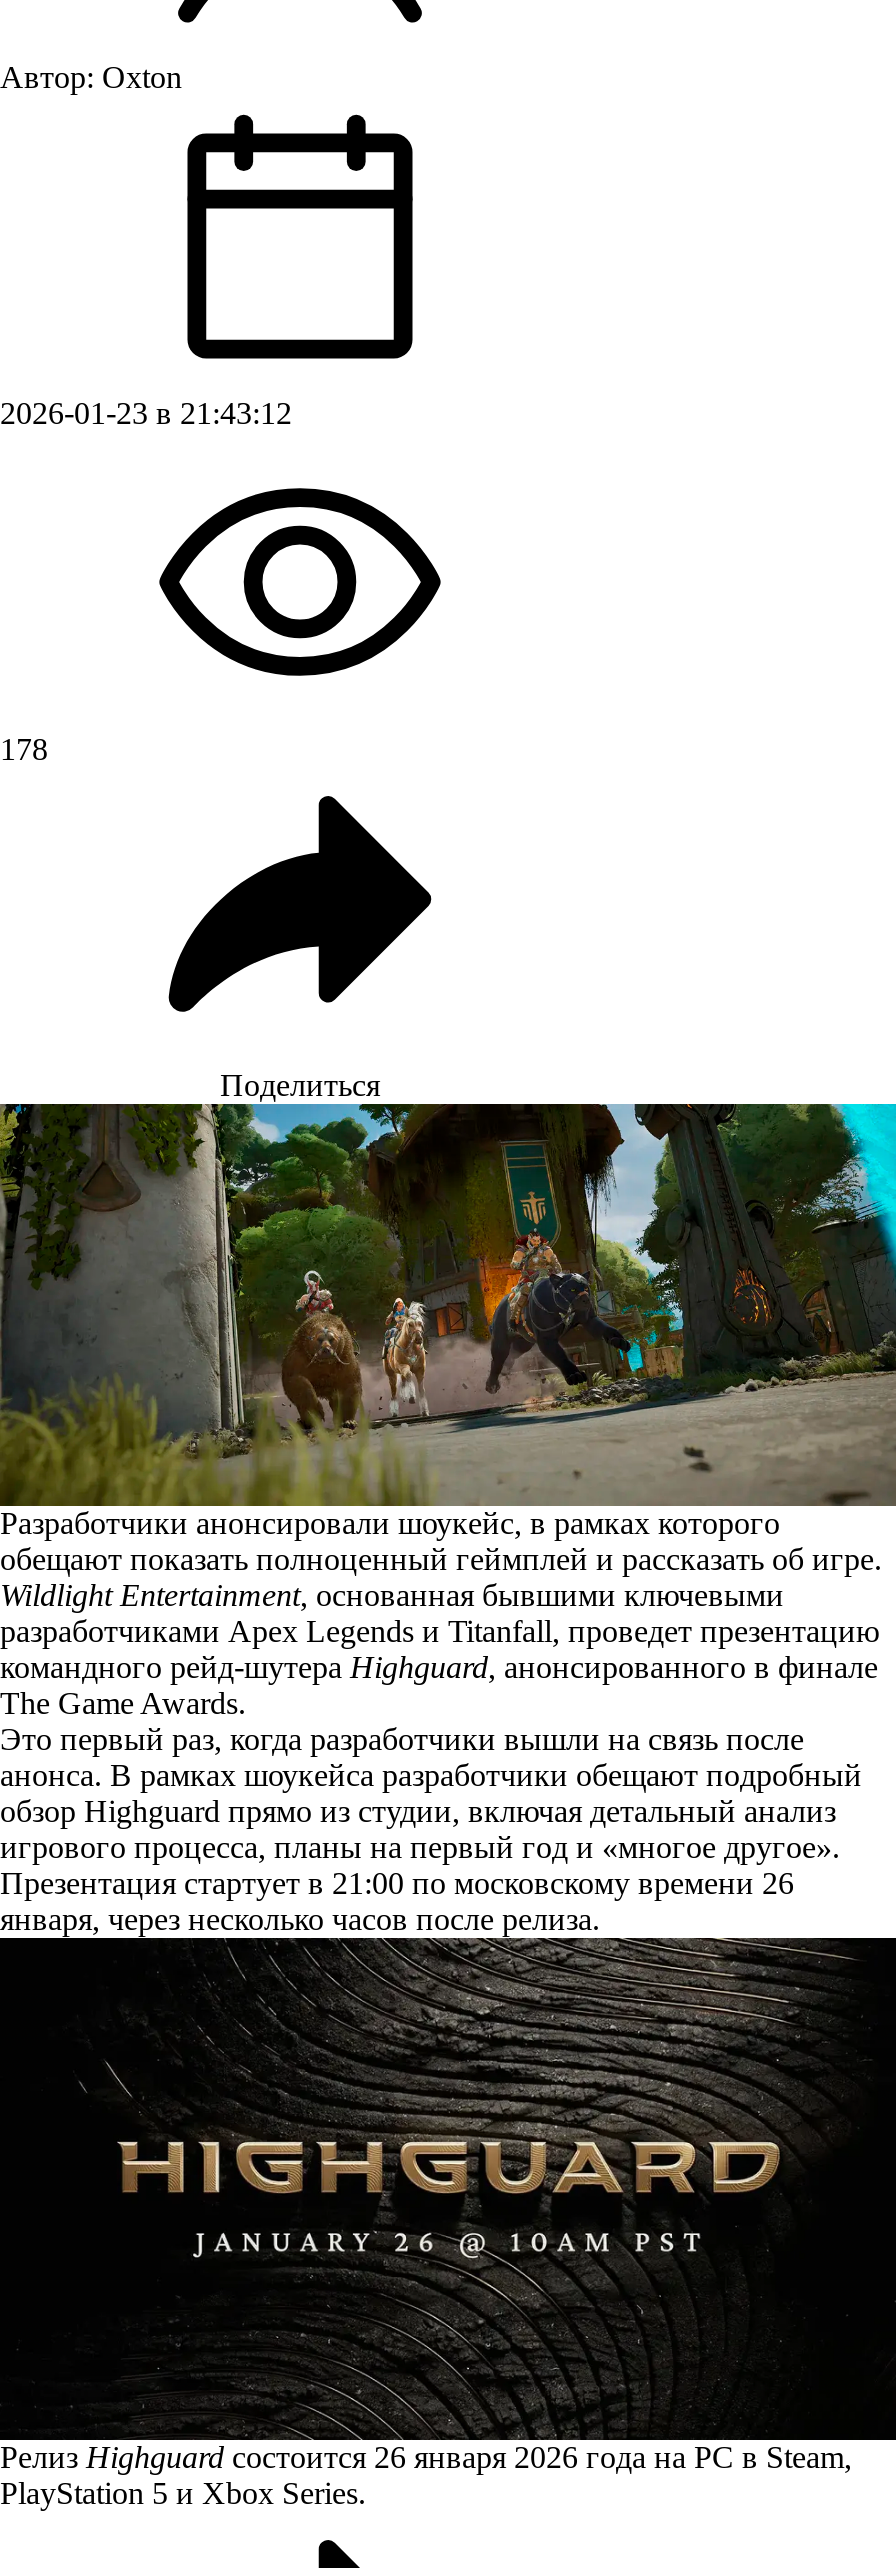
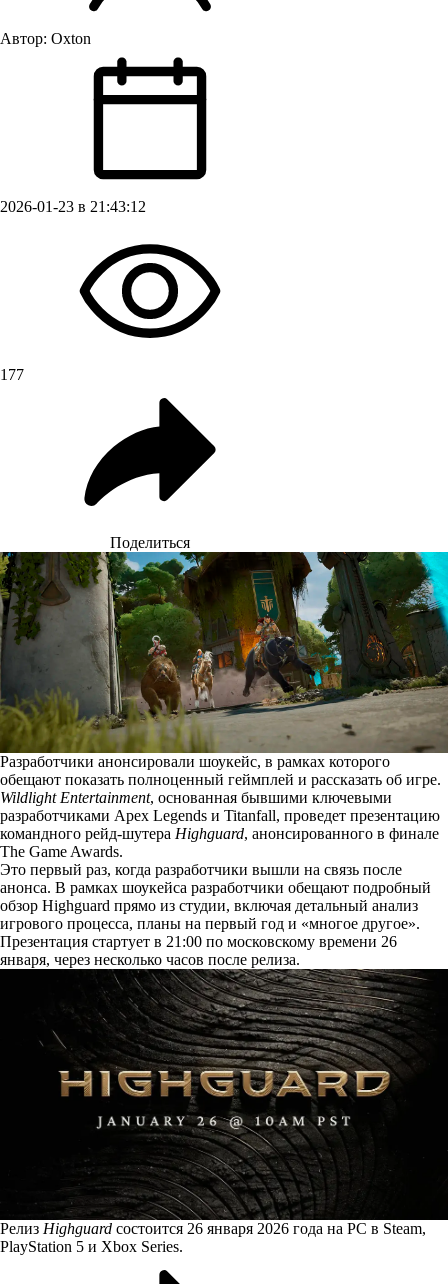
- 178
+ 177
